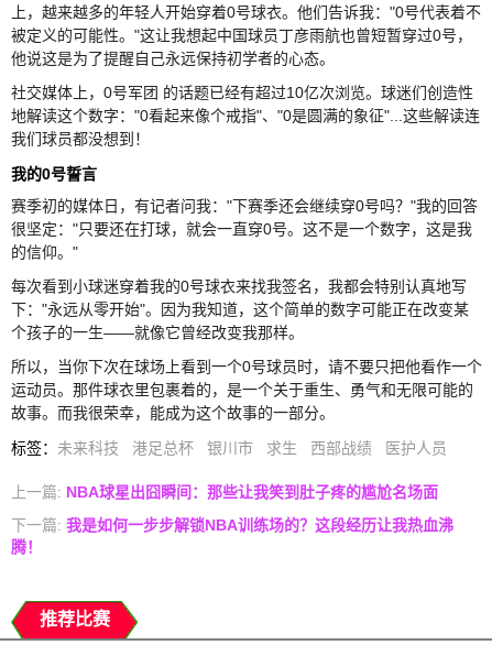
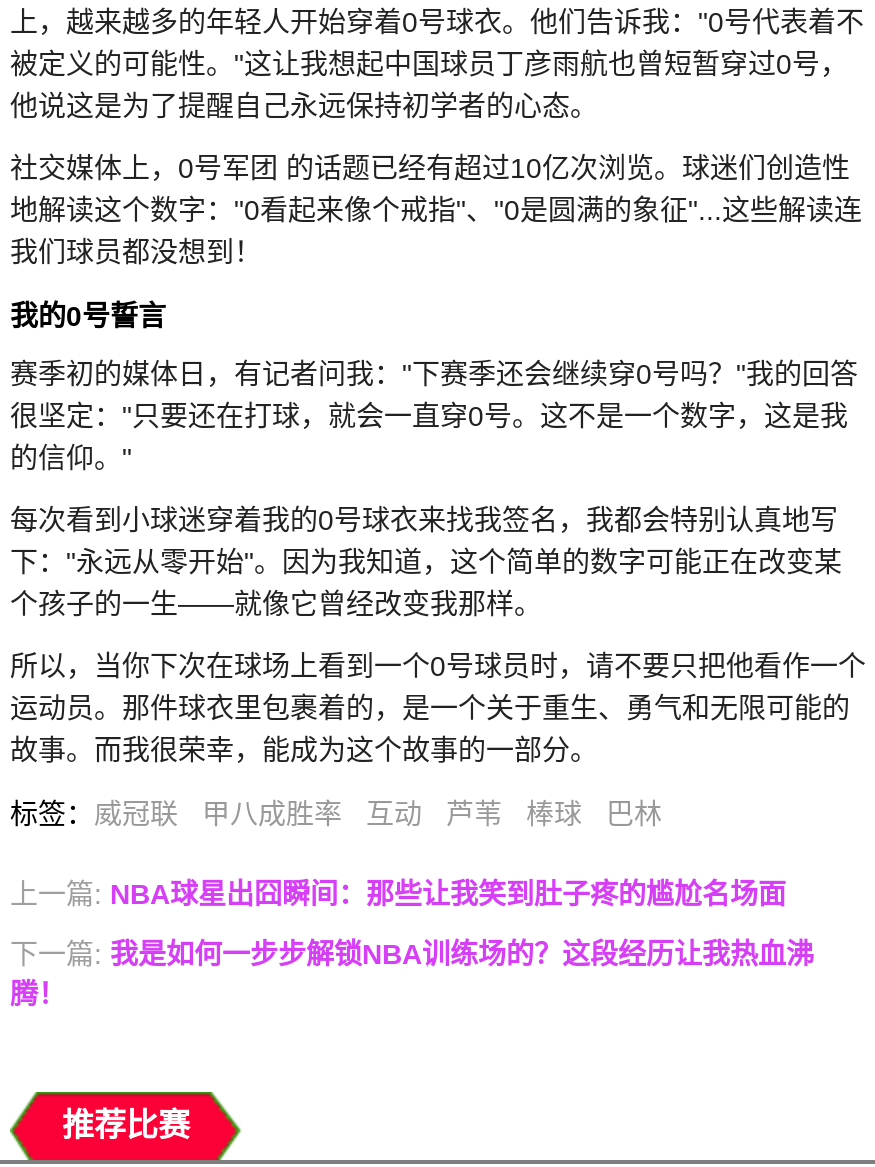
- 标签：未来科技
- 港足总杯
- 银川市
- 求生
- 西部战绩
- 医护人员
+ 标签：威冠联
+ 甲八成胜率
+ 互动
+ 芦苇
+ 棒球
+ 巴林
